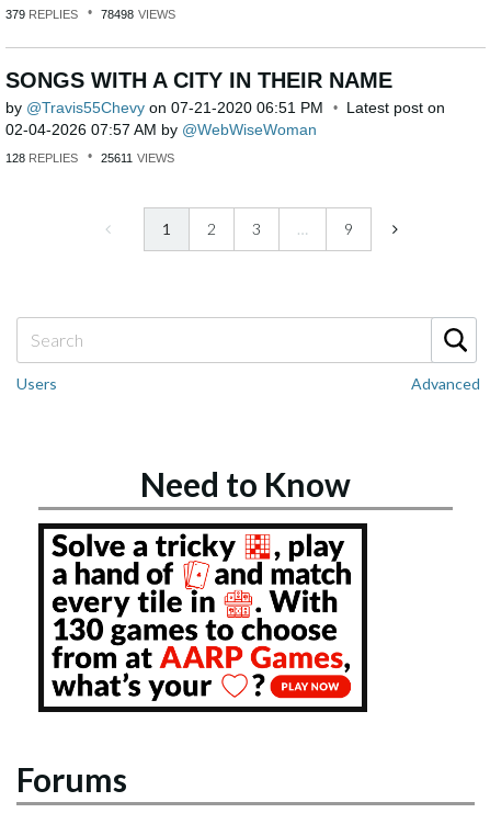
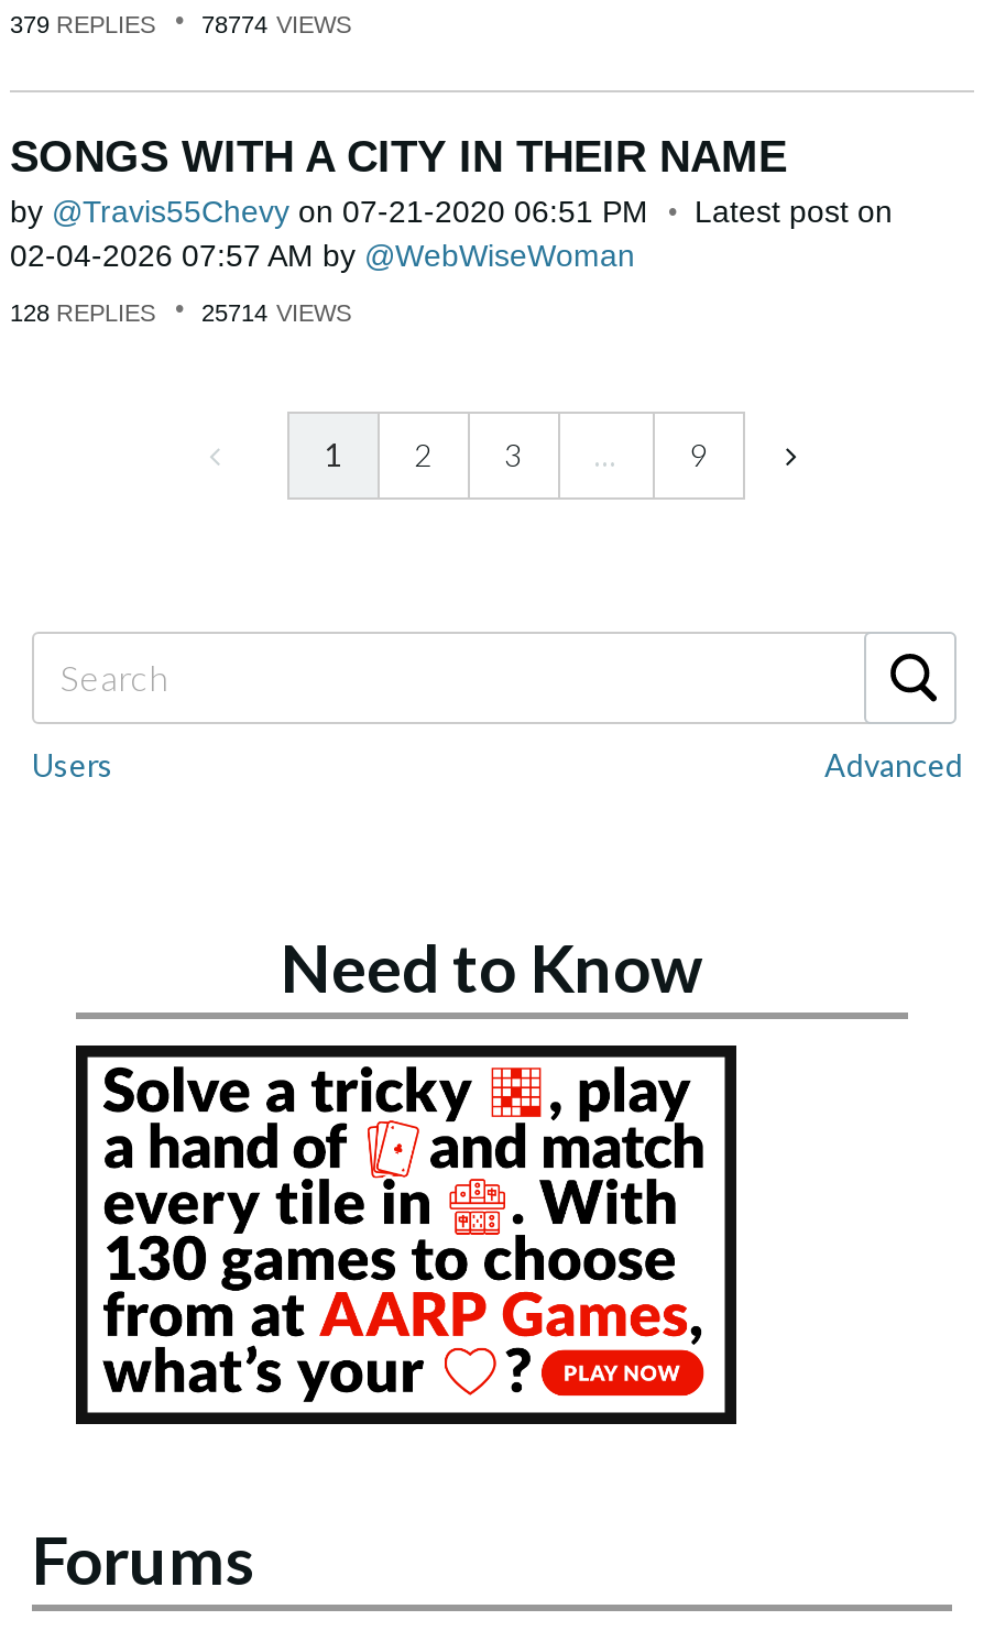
- 379 REPLIES 78498 VIEWS
+ 379 REPLIES 78774 VIEWS

- 128 REPLIES 25611 VIEWS
+ 128 REPLIES 25714 VIEWS
